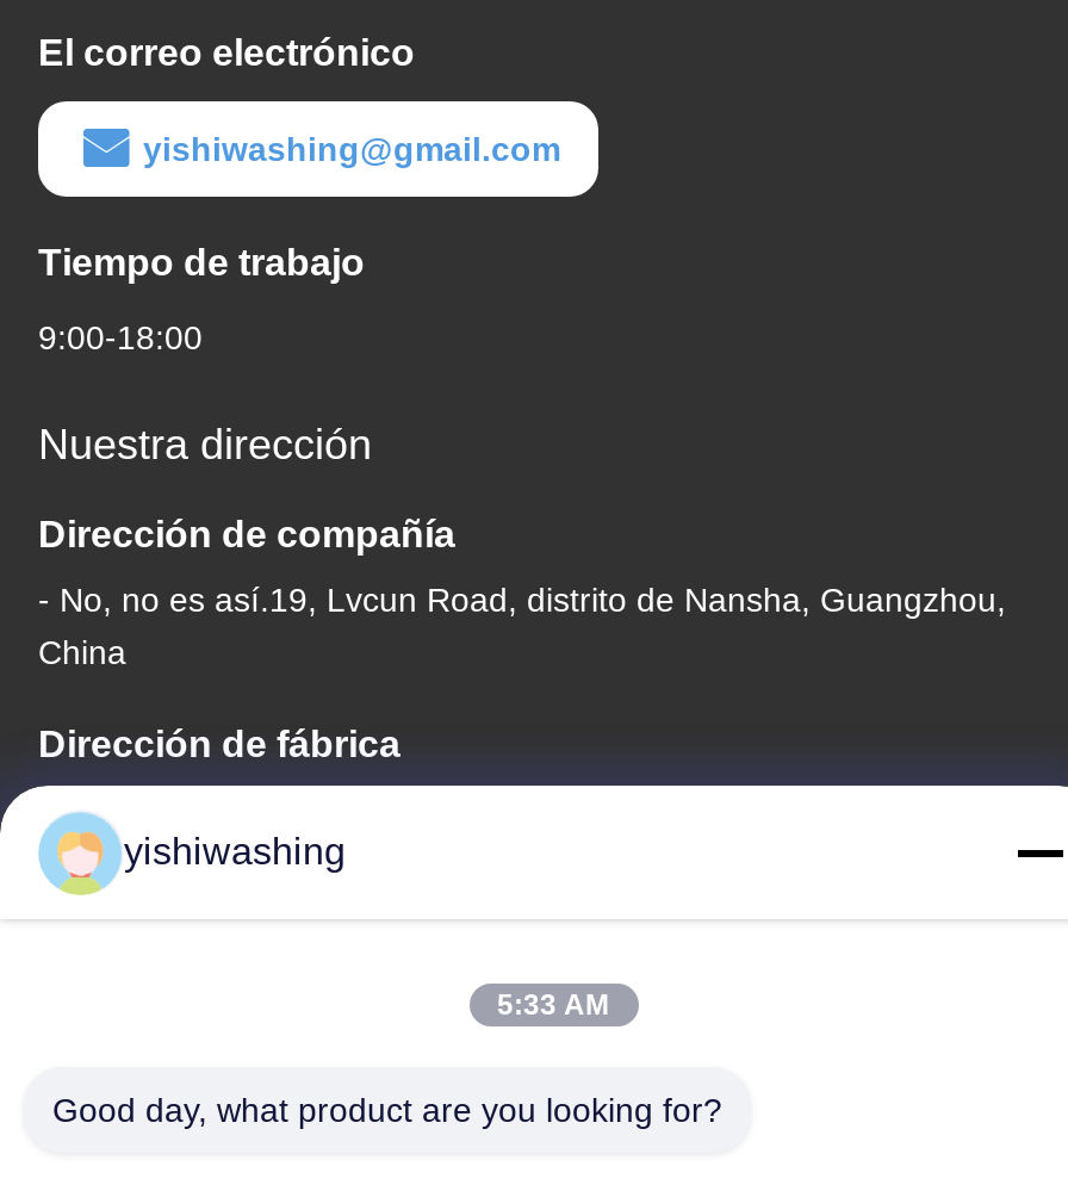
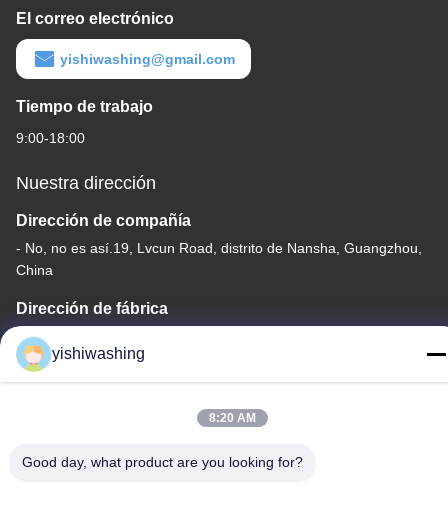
- 5:33 AM
+ 8:20 AM
